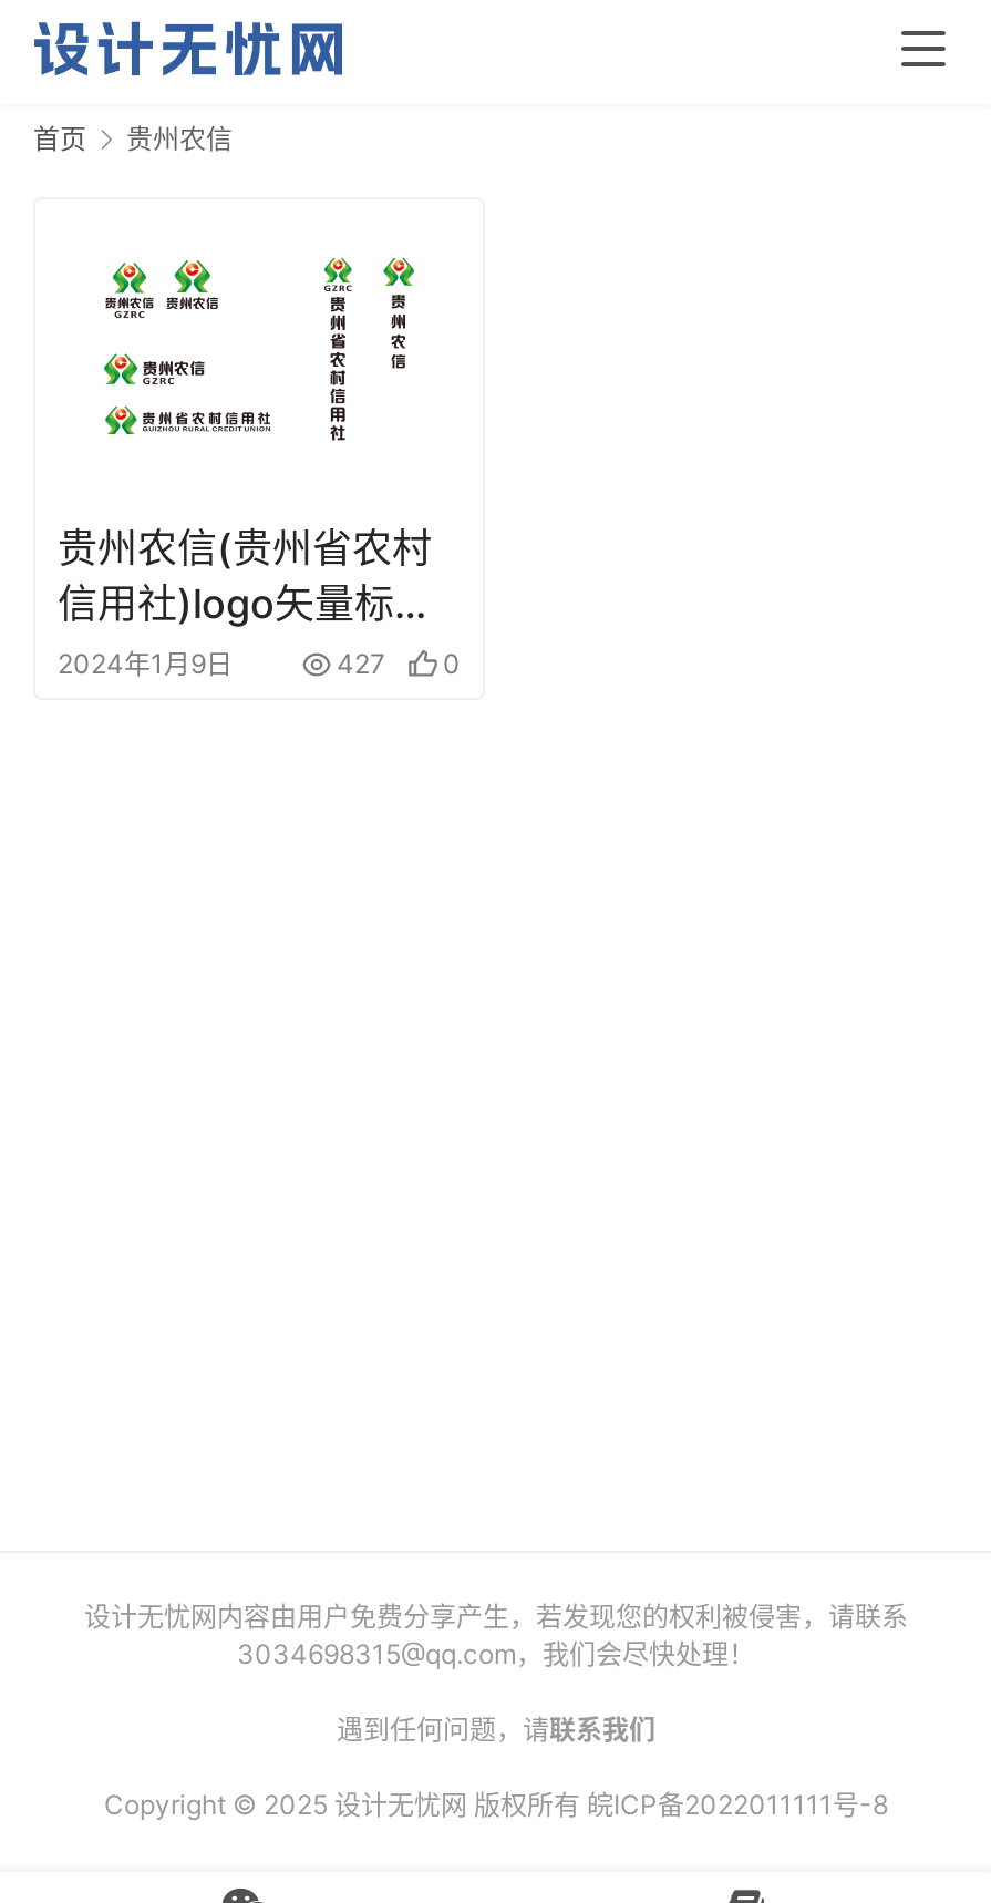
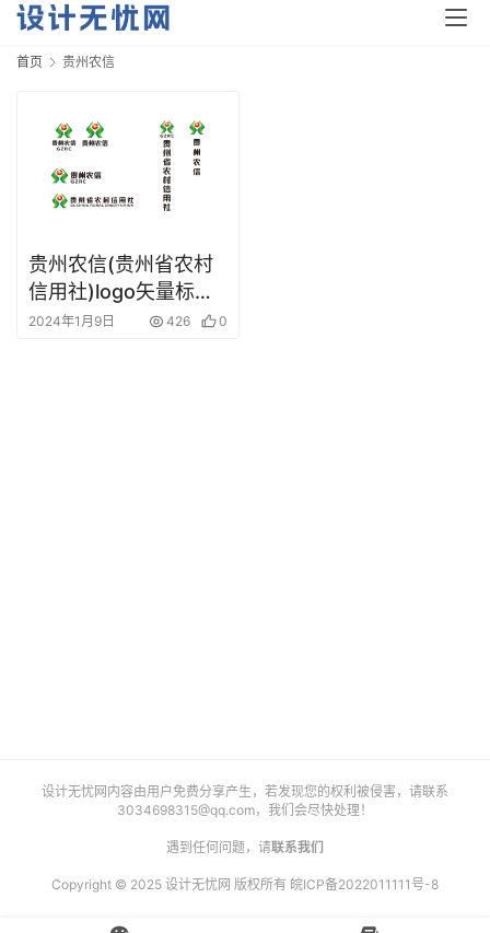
- 427 0
+ 426 0
